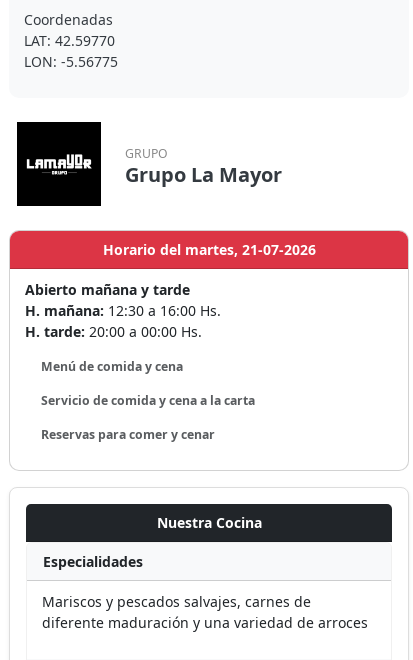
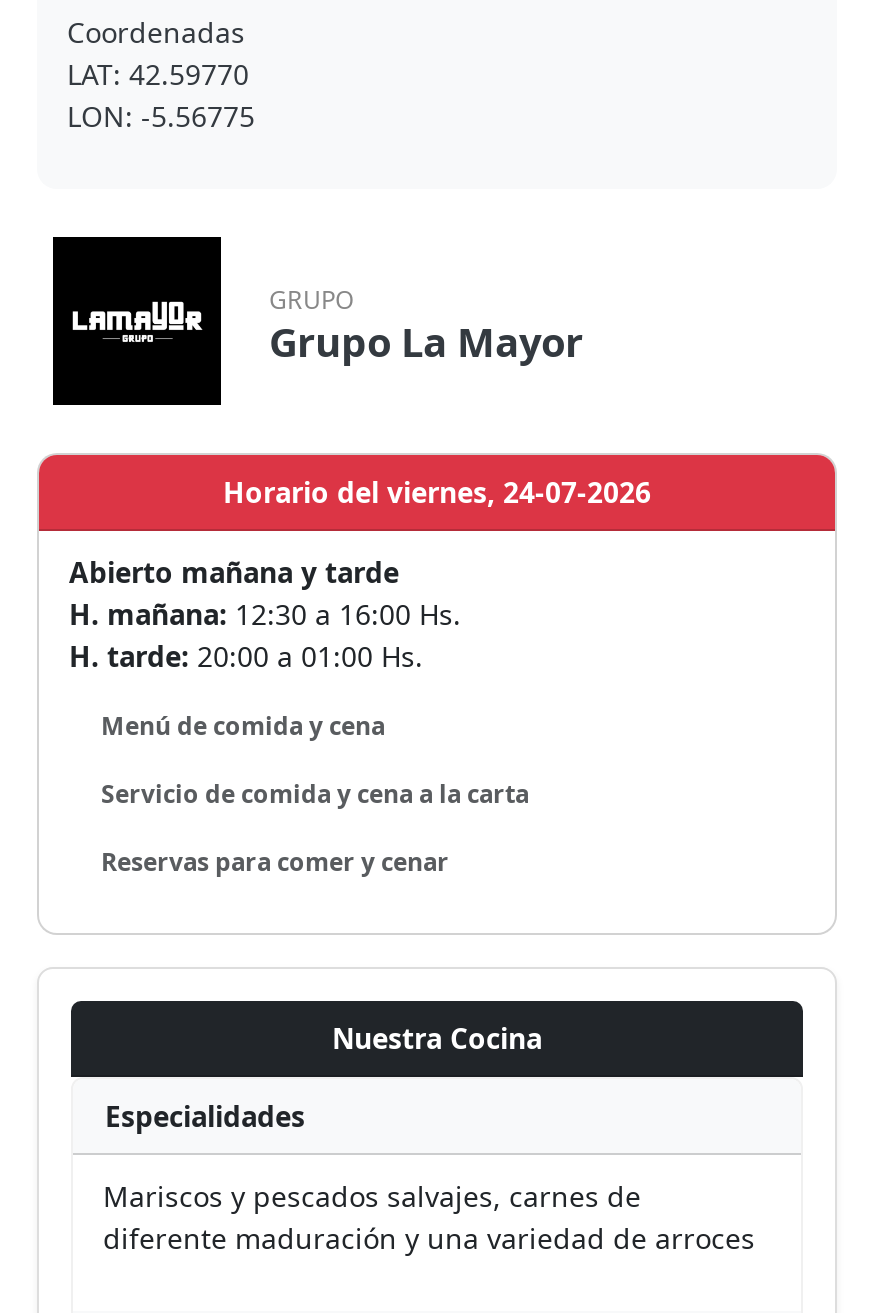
- Horario del martes, 21-07-2026
+ Horario del viernes, 24-07-2026

- H. tarde: 20:00 a 00:00 Hs.
+ H. tarde: 20:00 a 01:00 Hs.
